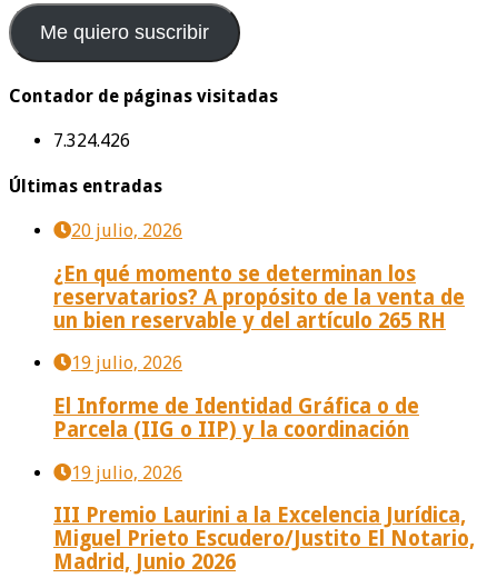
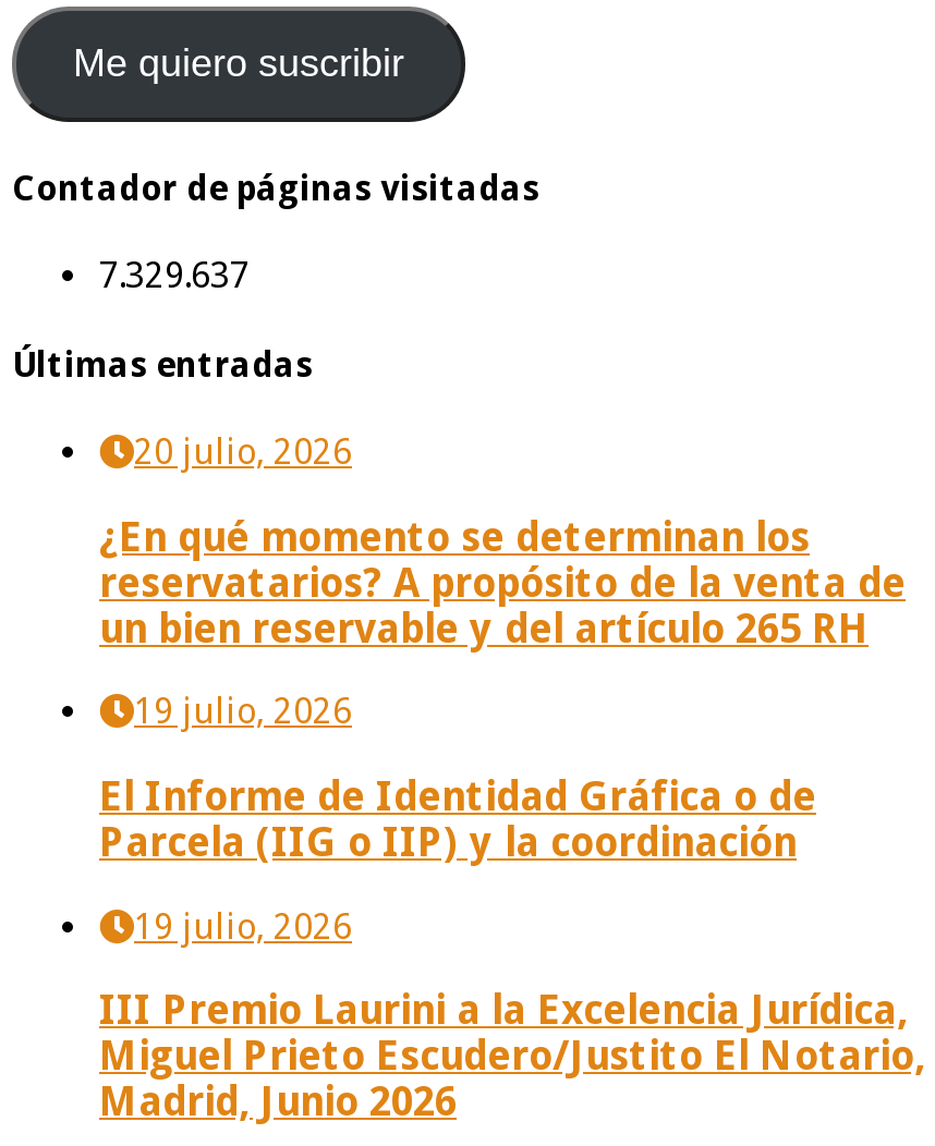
- 7.324.426
+ 7.329.637
